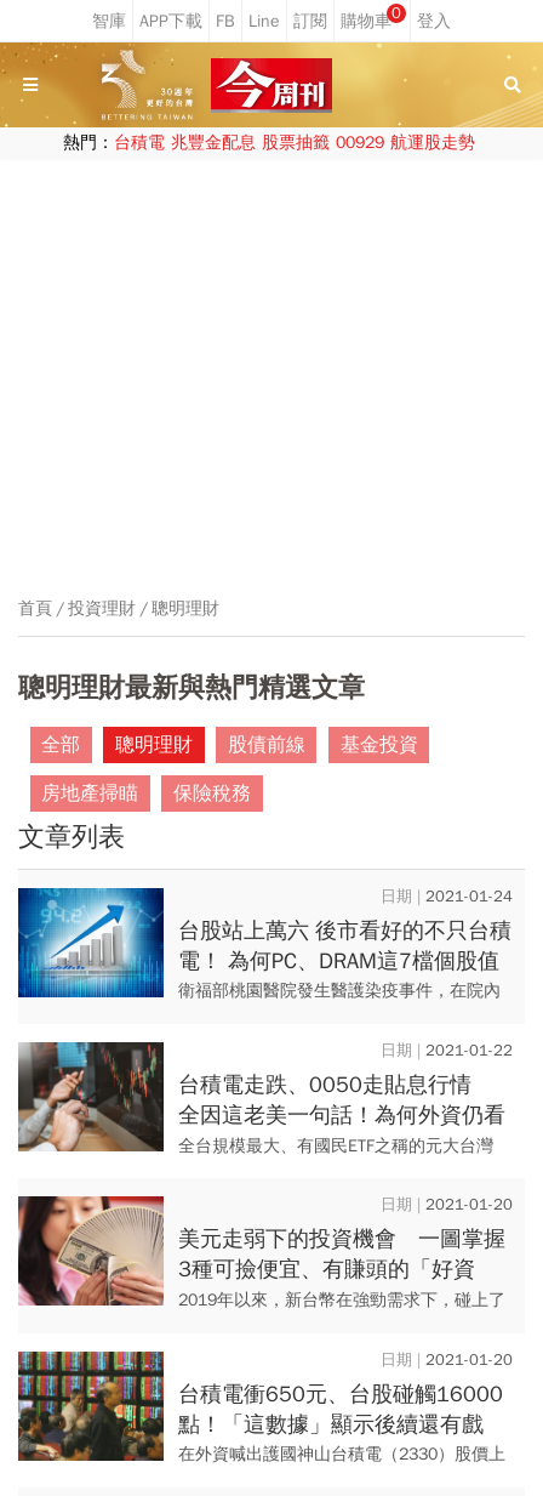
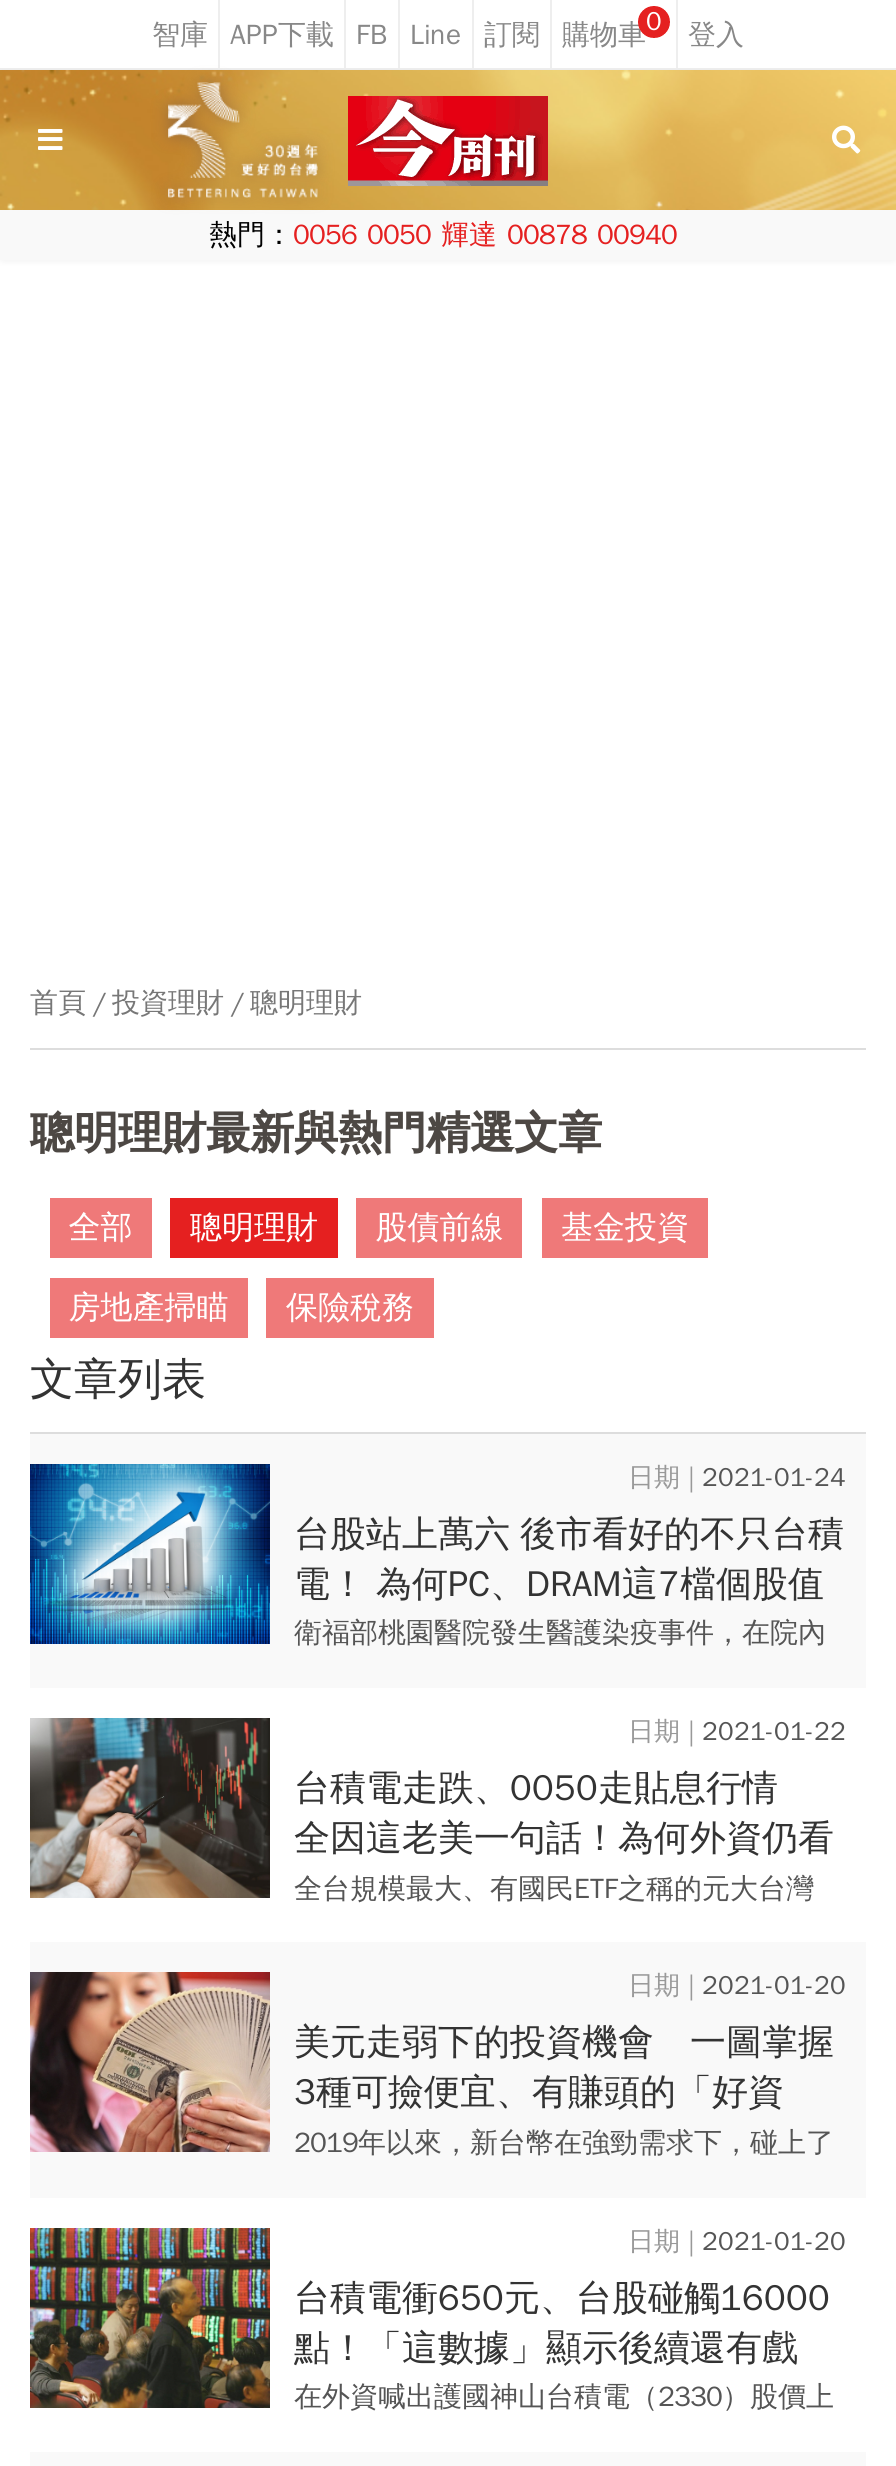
- 熱門：台積電 兆豐金配息 股票抽籤 00929 航運股走勢
+ 熱門：0056 0050 輝達 00878 00940
